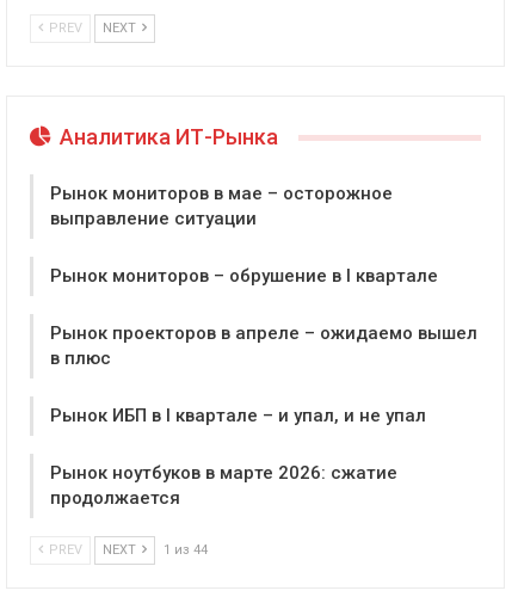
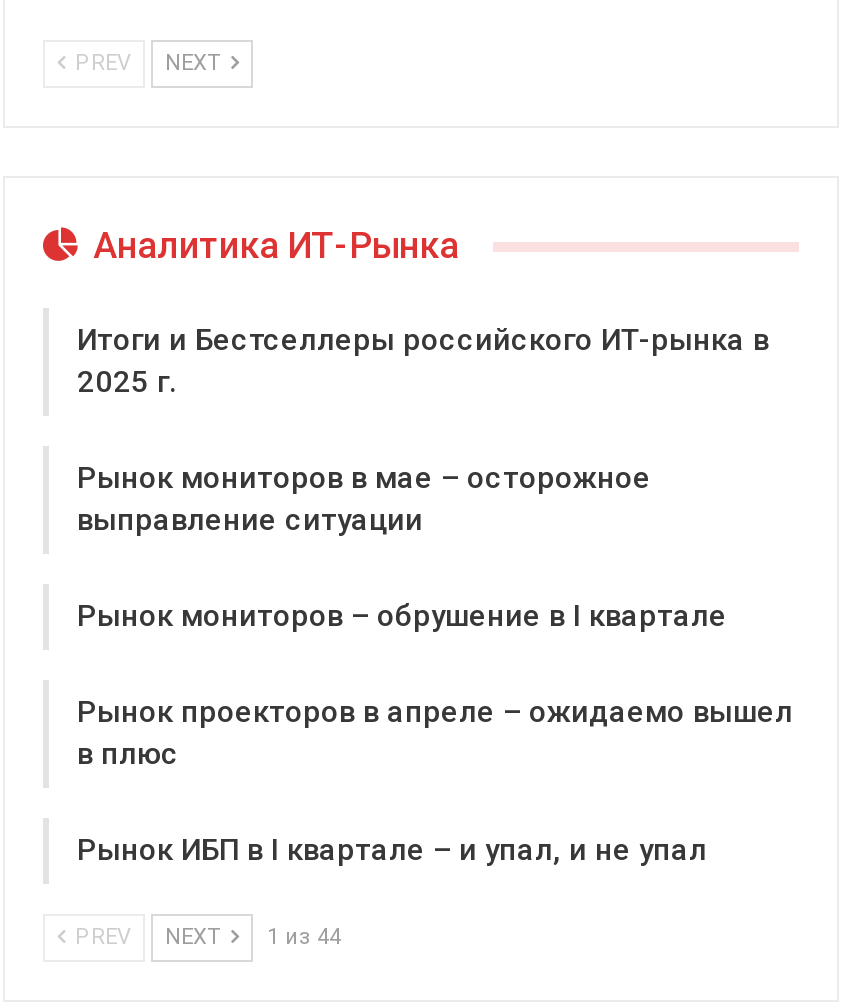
+ Итоги и Бестселлеры российского ИТ-рынка в
+ 2025 г.

moved down: Рынок мониторов в мае – осторожное | выправление ситуации | Рынок мониторов – обрушение в I квартале | Рынок проекторов в апреле – ожидаемо вышел | в плюс | Рынок ИБП в I квартале – и упал, и не упал

- Рынок ноутбуков в марте 2026: сжатие
- продолжается
